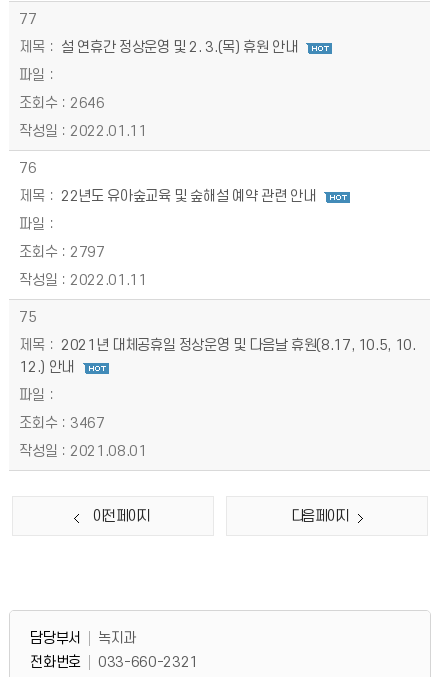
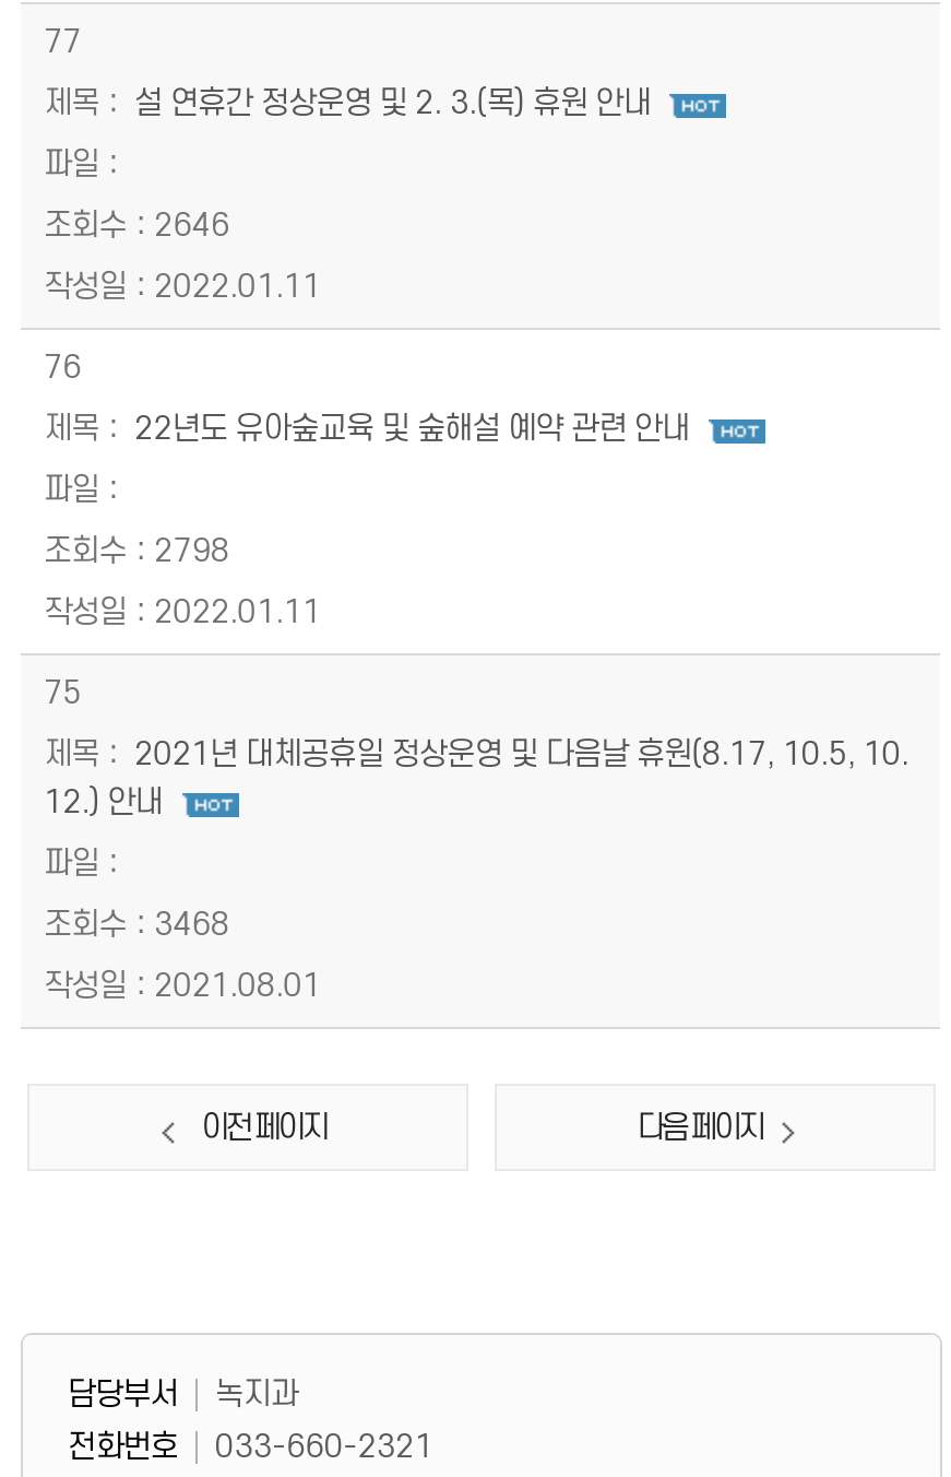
- 2797
+ 2798

- 3467
+ 3468
